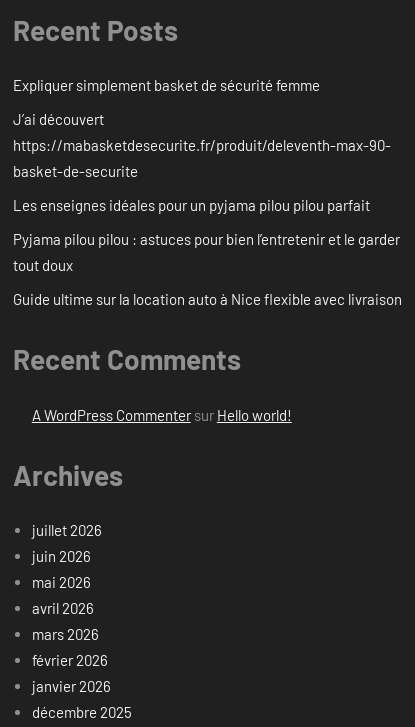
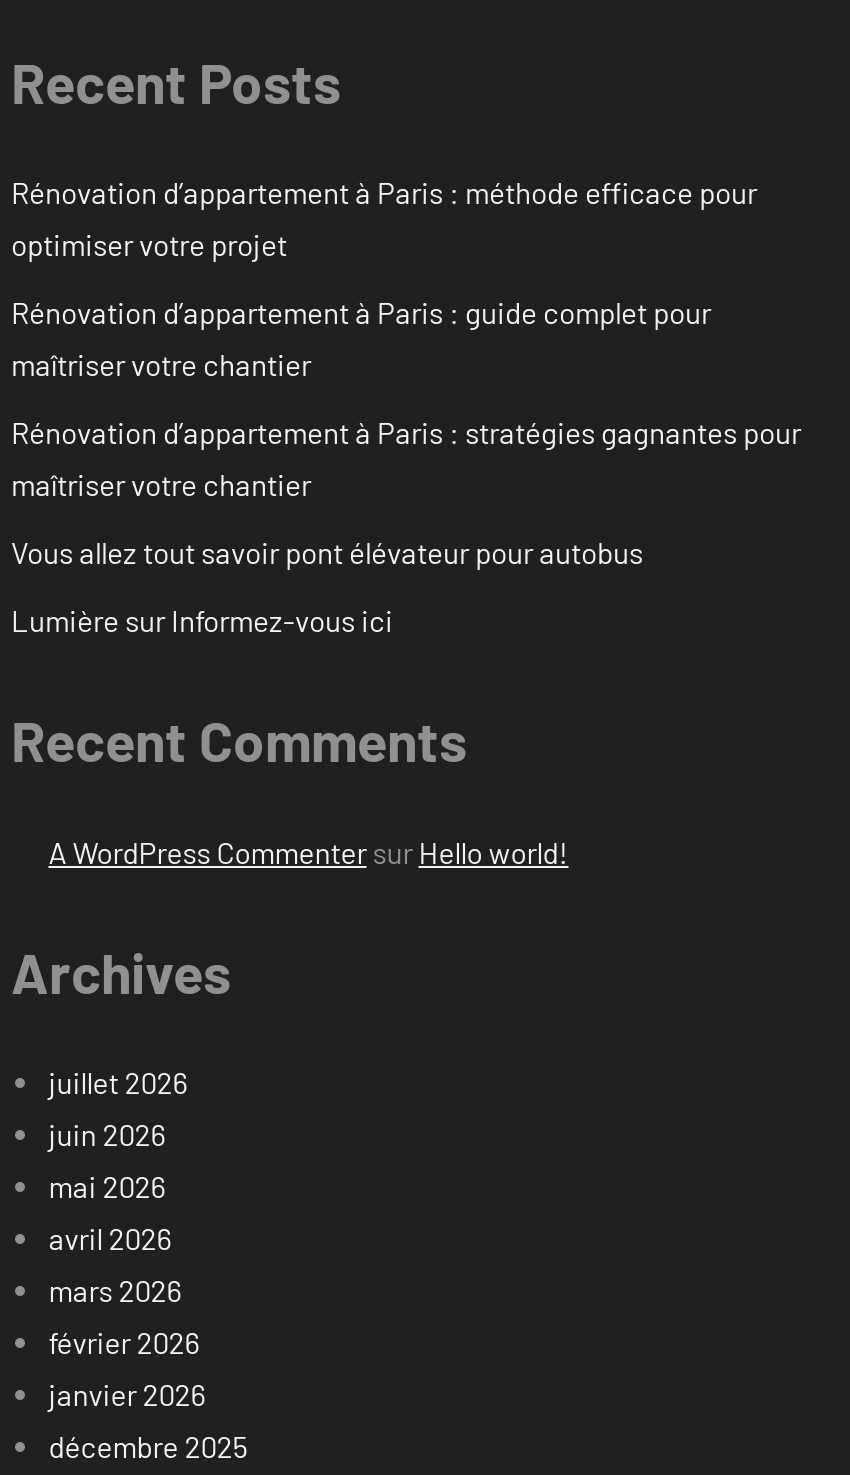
- Expliquer simplement basket de sécurité femme
+ Rénovation d’appartement à Paris : méthode efficace pour
+ optimiser votre projet

- J’ai découvert
- https://mabasketdesecurite.fr/produit/deleventh-max-90-
- basket-de-securite
+ Rénovation d’appartement à Paris : guide complet pour
+ maîtriser votre chantier

- Les enseignes idéales pour un pyjama pilou pilou parfait
+ Rénovation d’appartement à Paris : stratégies gagnantes pour
+ maîtriser votre chantier

- Pyjama pilou pilou : astuces pour bien l’entretenir et le garder
- tout doux
+ Vous allez tout savoir pont élévateur pour autobus

- Guide ultime sur la location auto à Nice flexible avec livraison
+ Lumière sur Informez-vous ici
